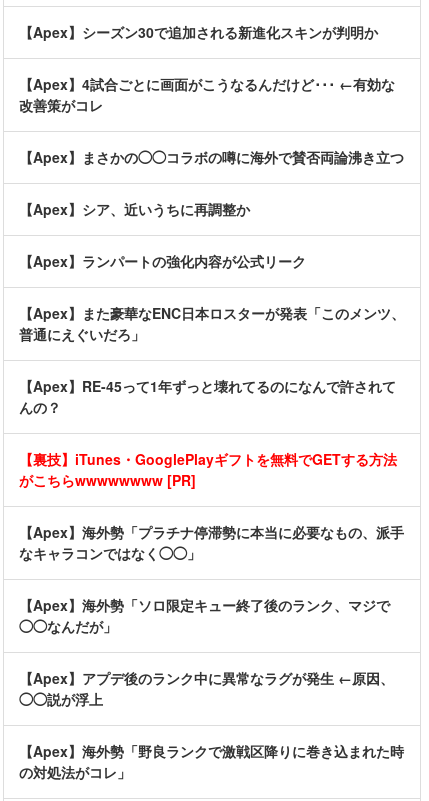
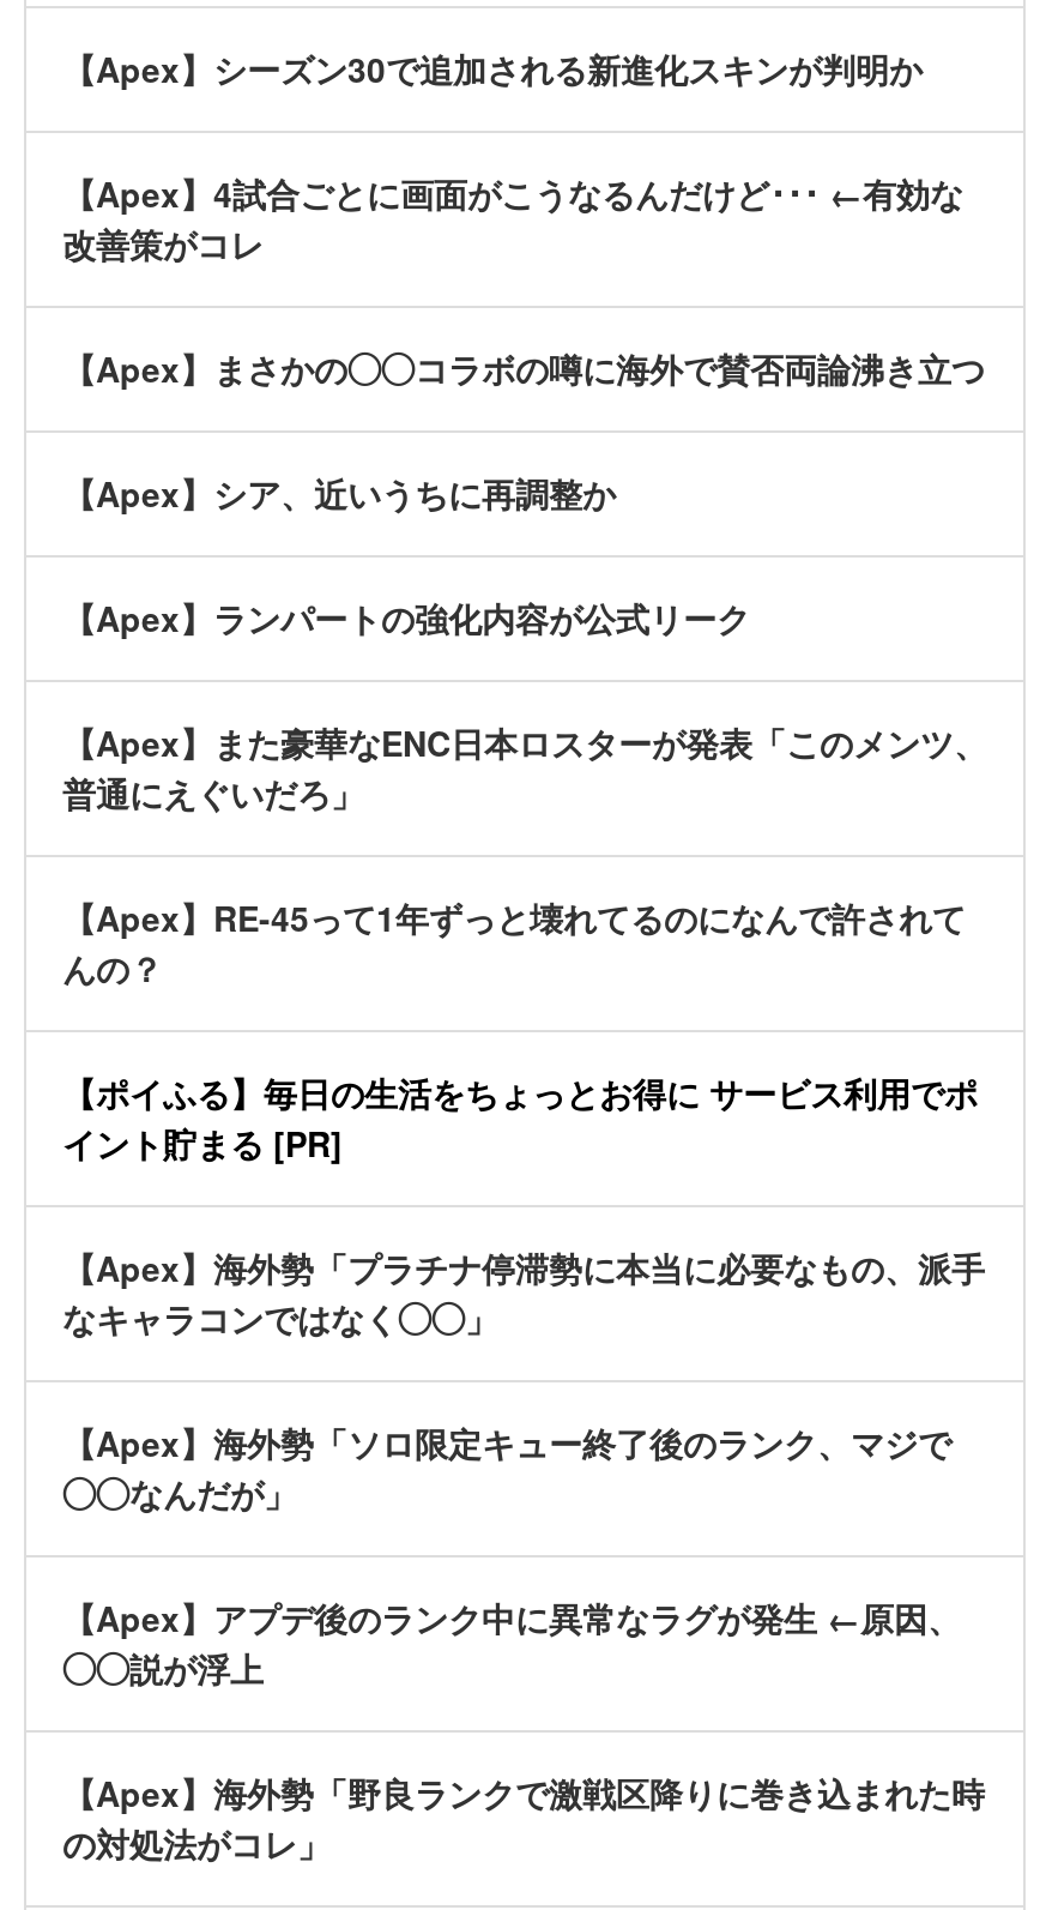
- 【裏技】iTunes・GooglePlayギフトを無料でGETする方法
- がこちらwwwwwwww [PR]
+ 【ポイふる】毎日の生活をちょっとお得に サービス利用でポ
+ イント貯まる [PR]
